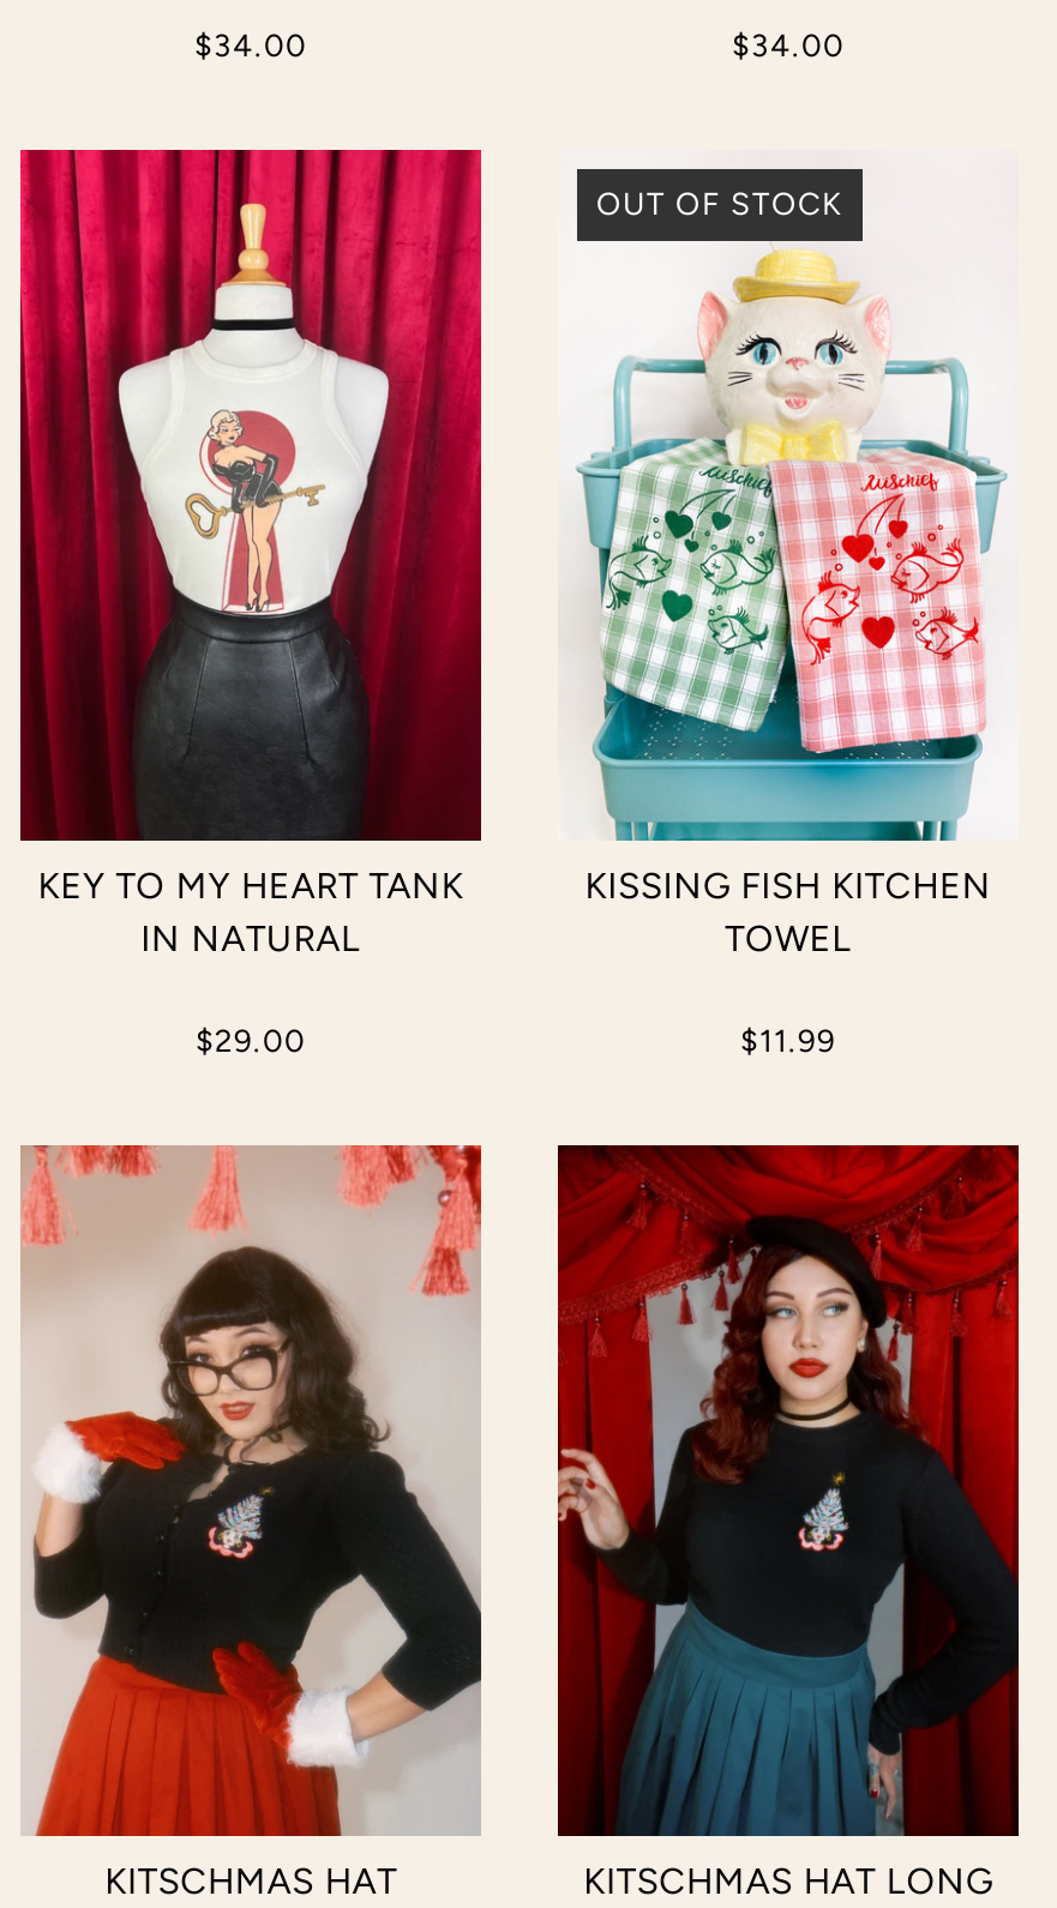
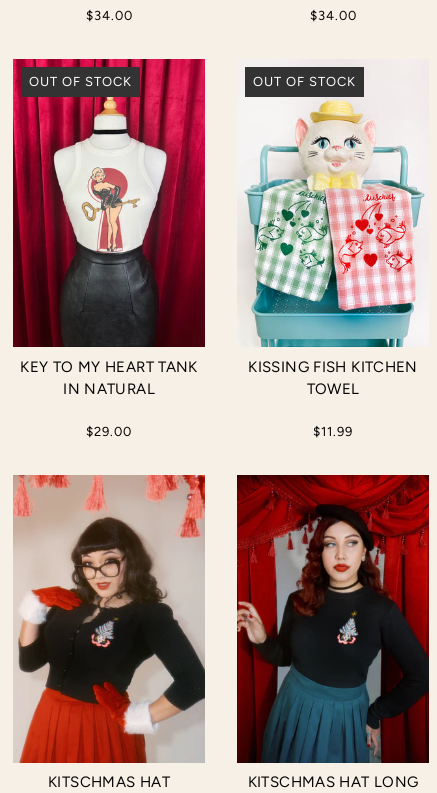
+ OUT OF STOCK
